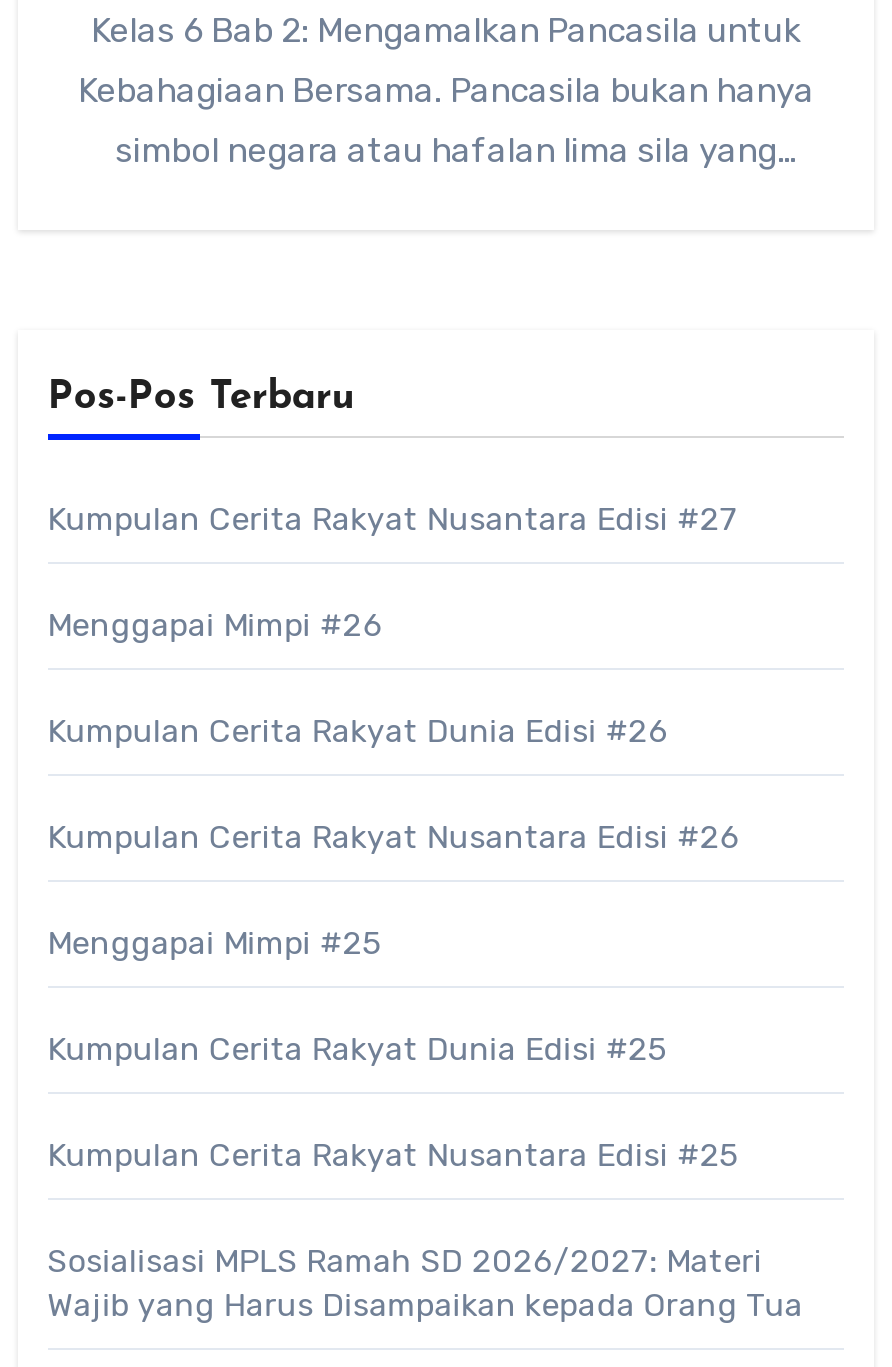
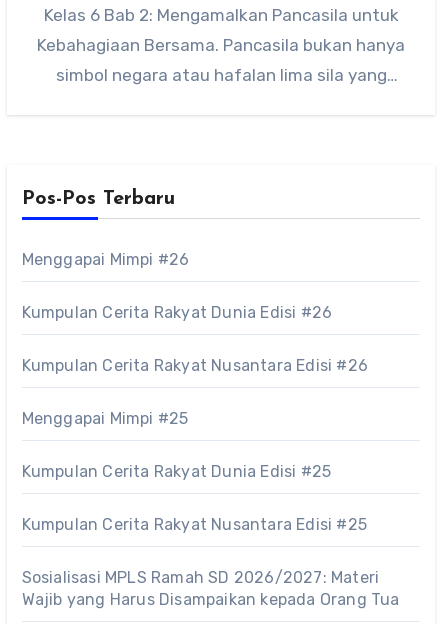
- Kumpulan Cerita Rakyat Nusantara Edisi #27
